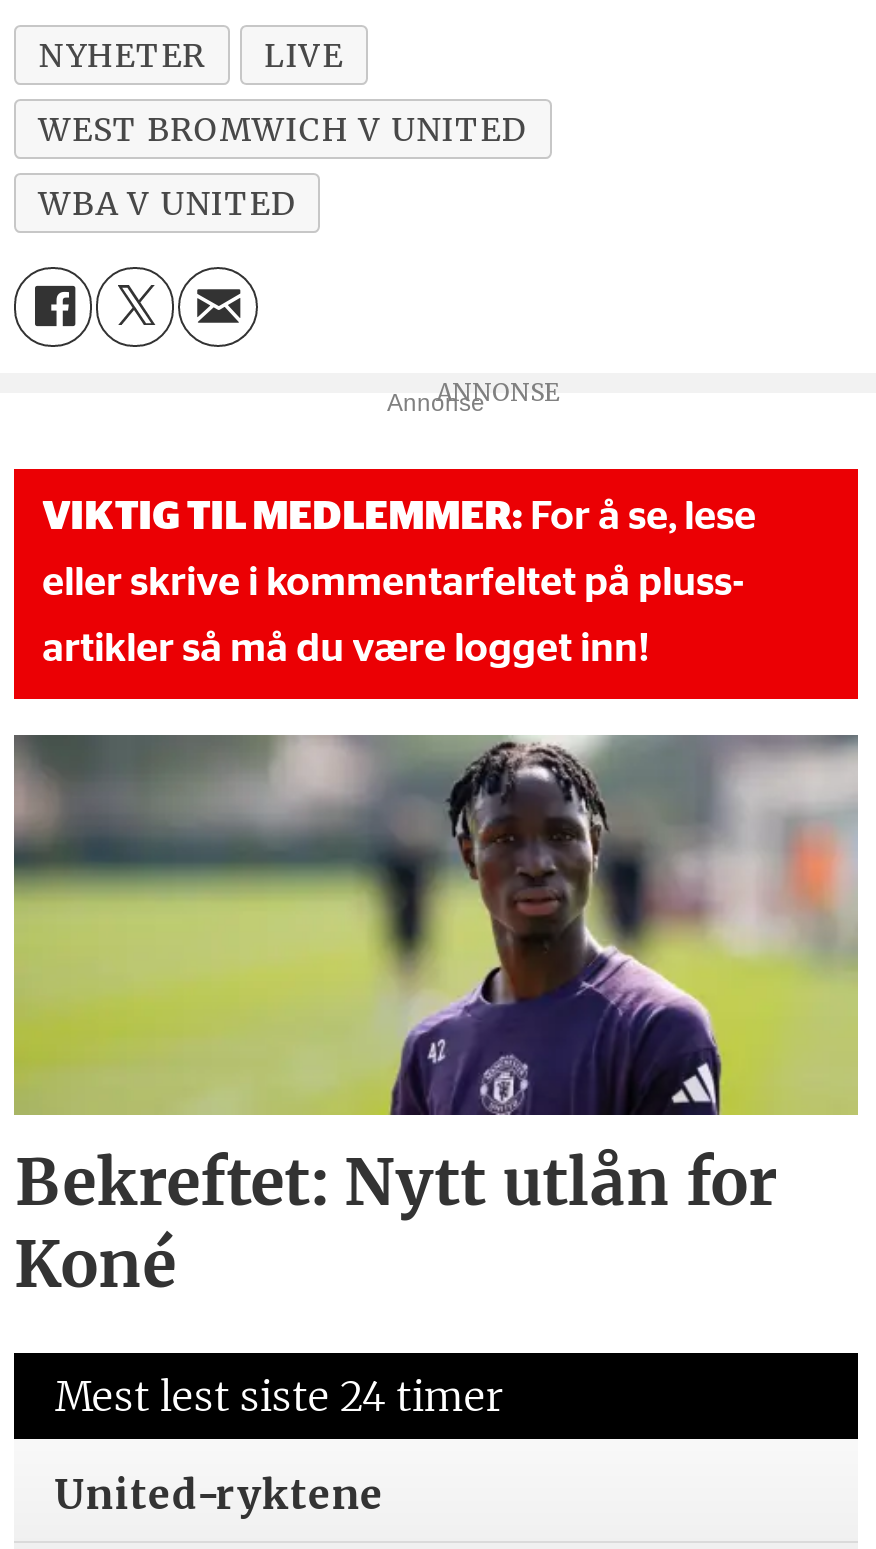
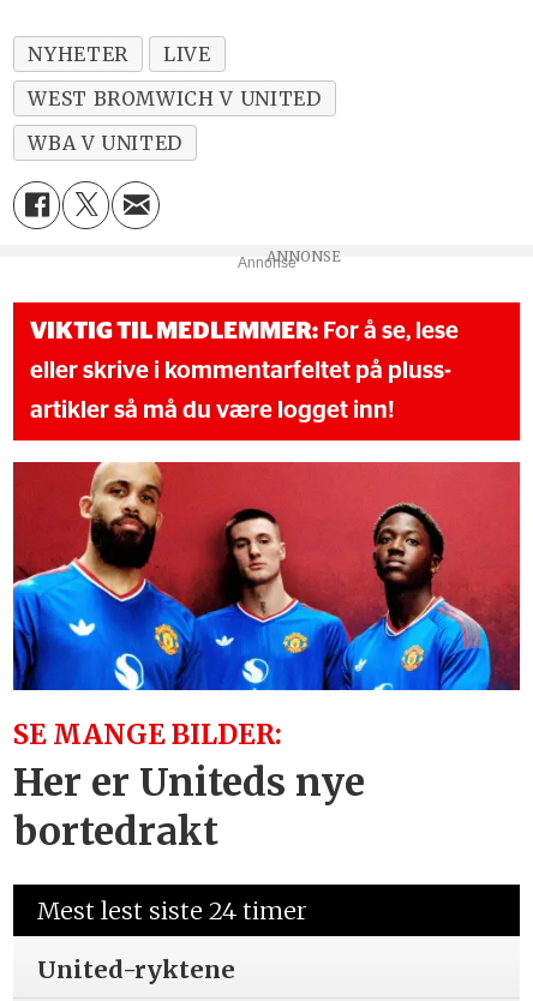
- [image]
- Bekreftet: Nytt utlån for
- Koné
+ [image]
+ SE MANGE BILDER:
+ Her er Uniteds nye
+ bortedrakt
